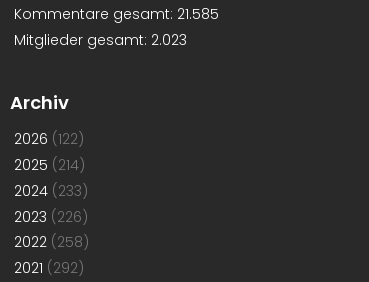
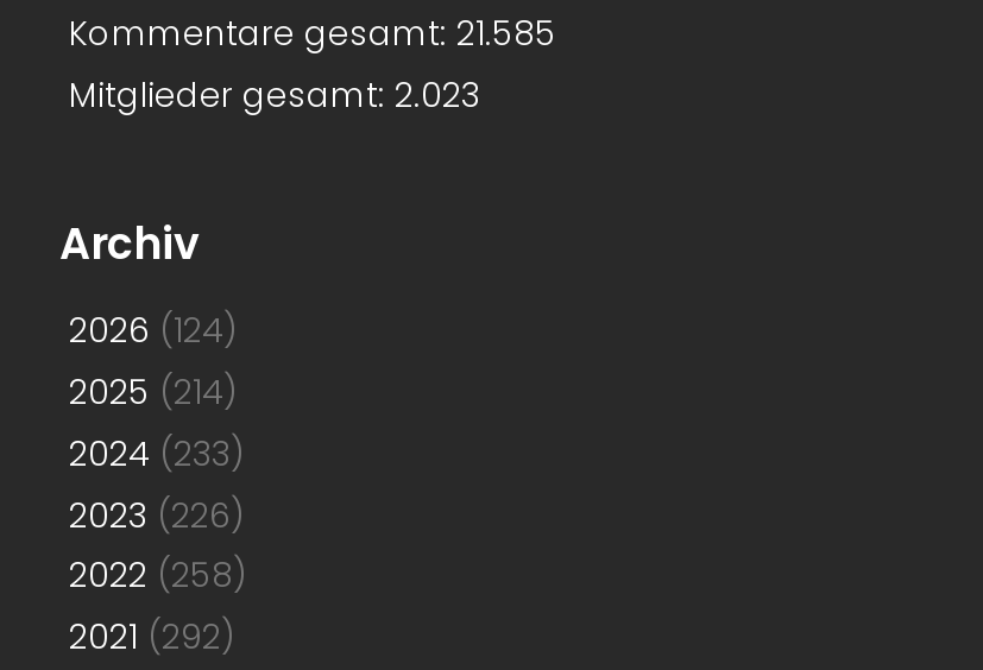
- 2026 (122)
+ 2026 (124)
